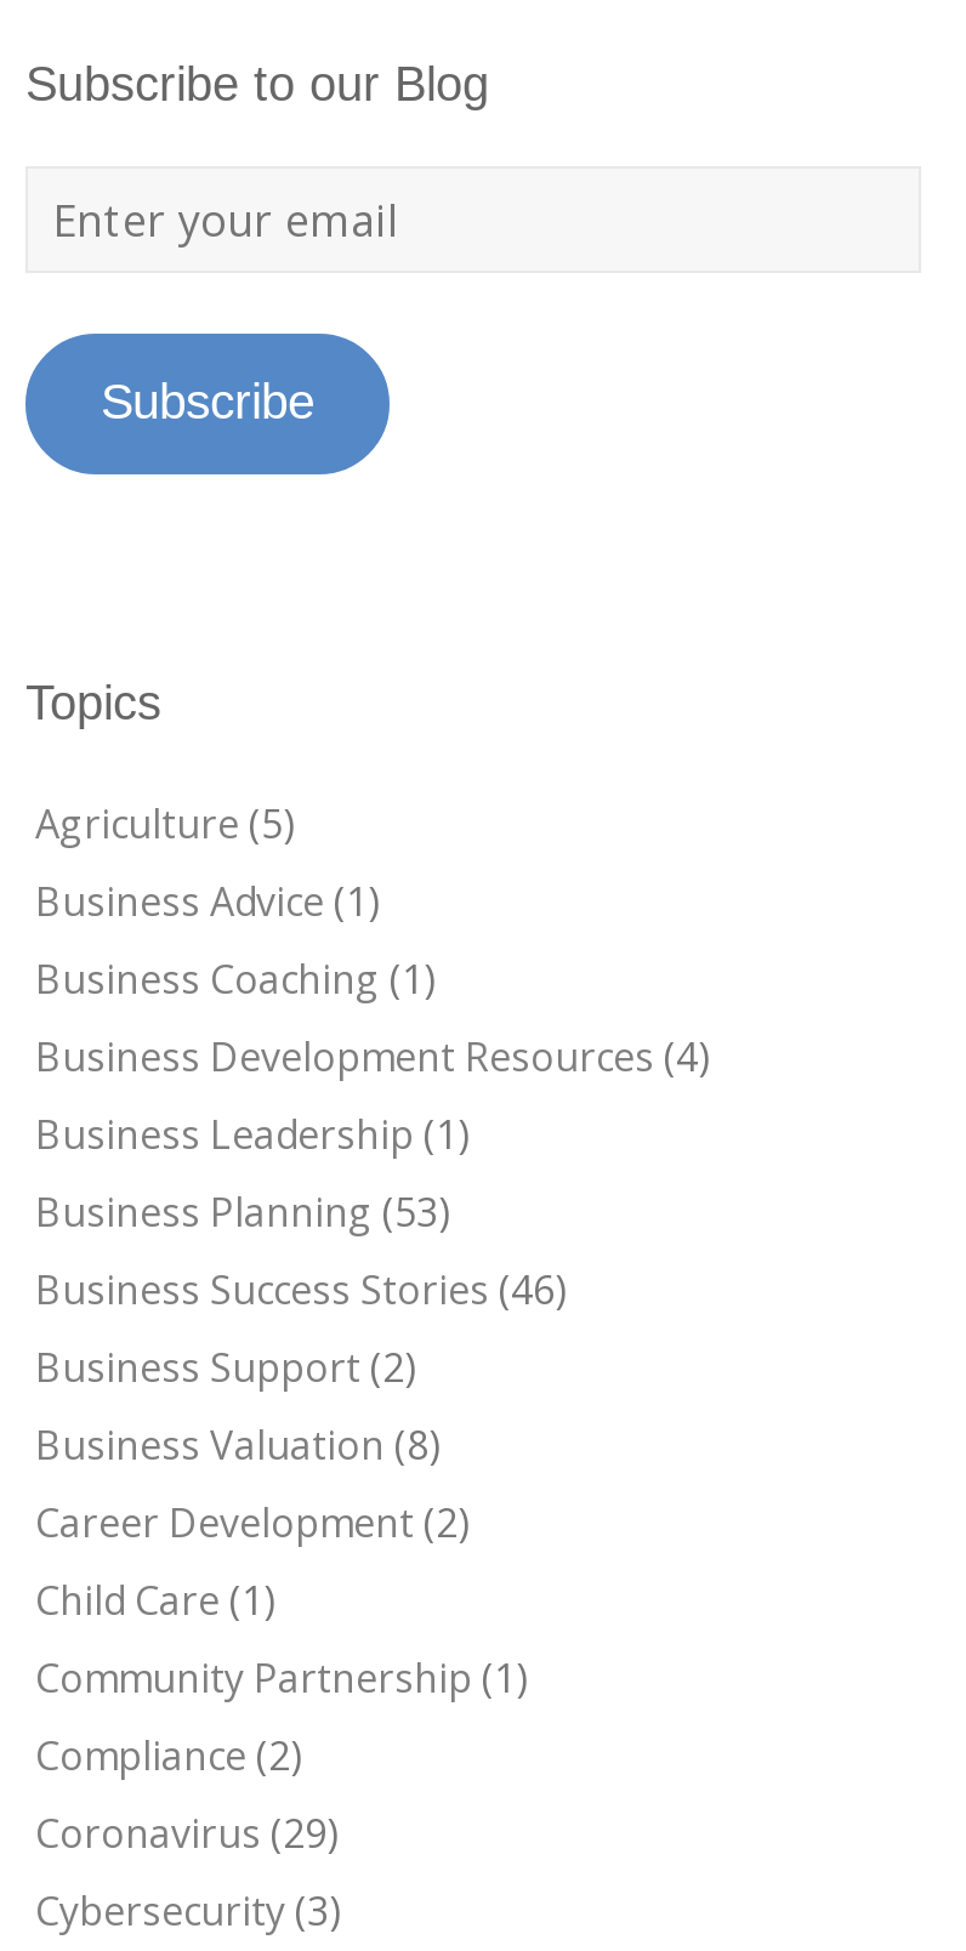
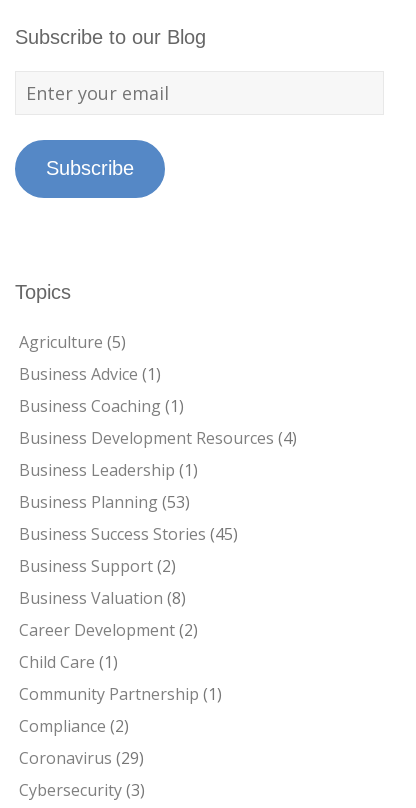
- Business Success Stories (46)
+ Business Success Stories (45)
